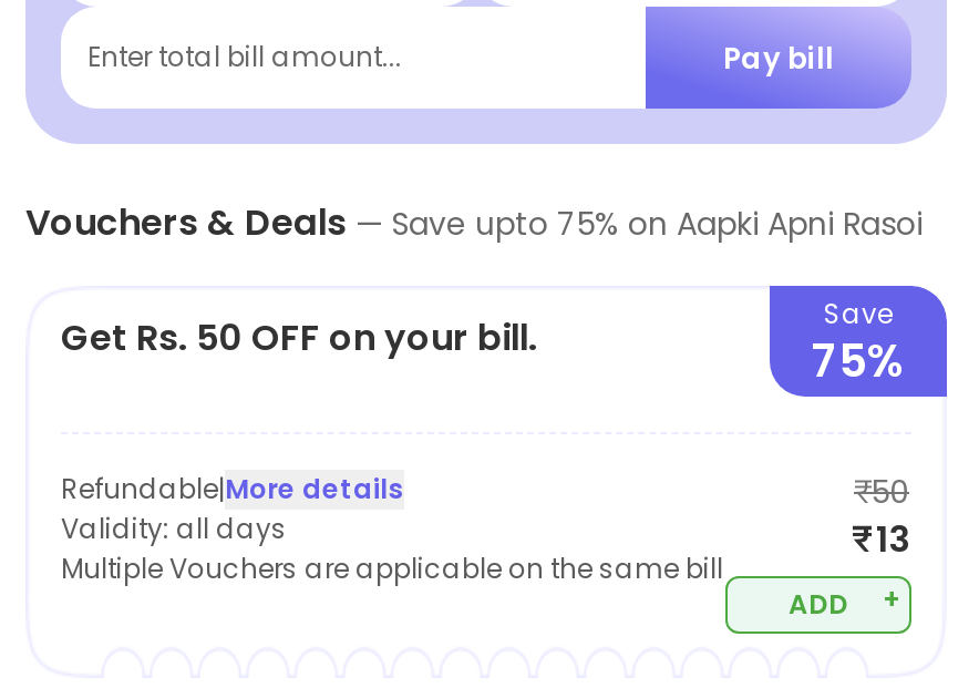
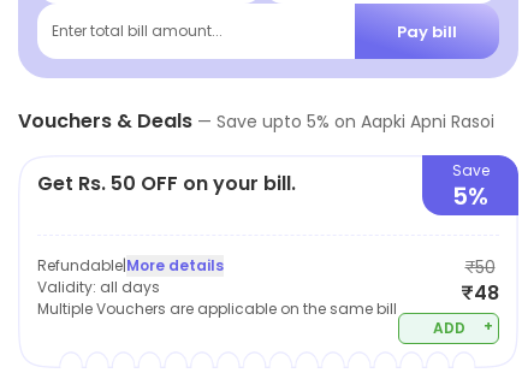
- Vouchers & Deals — Save upto 75% on Aapki Apni Rasoi
+ Vouchers & Deals — Save upto 5% on Aapki Apni Rasoi

- 75%
+ 5%

- ₹13
+ ₹48
